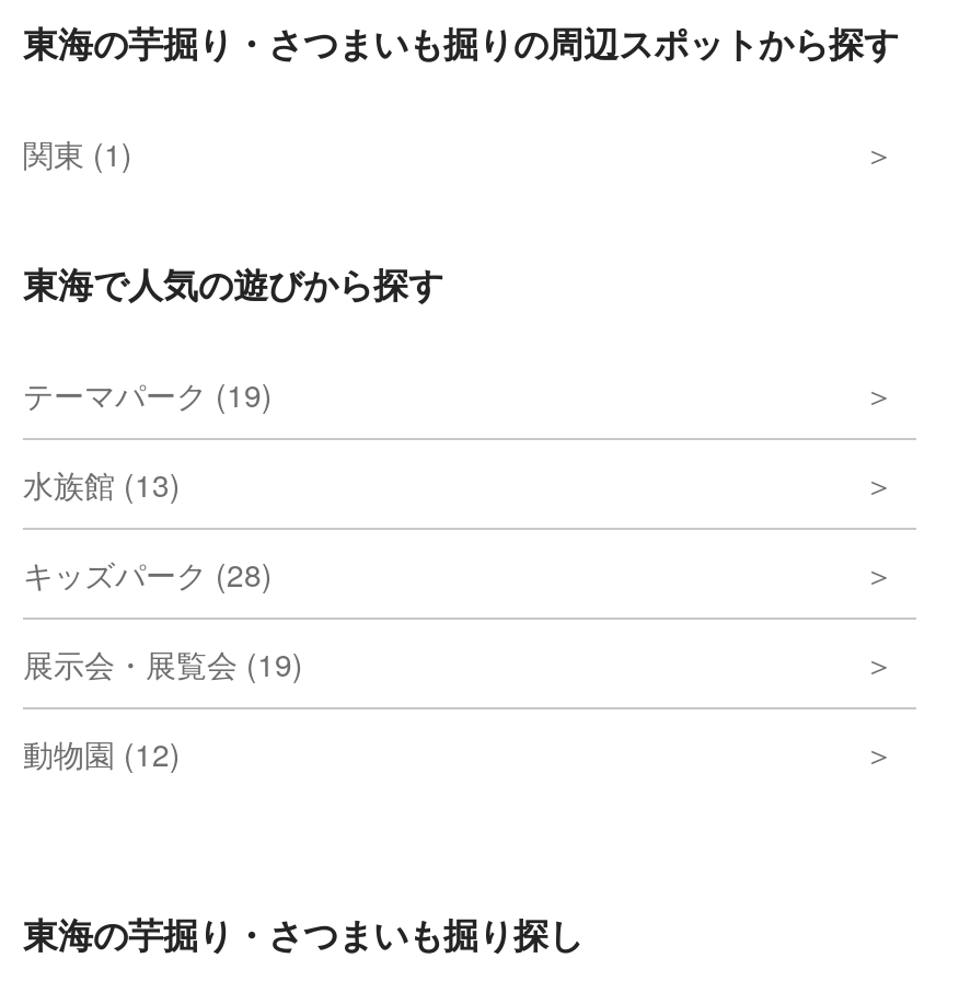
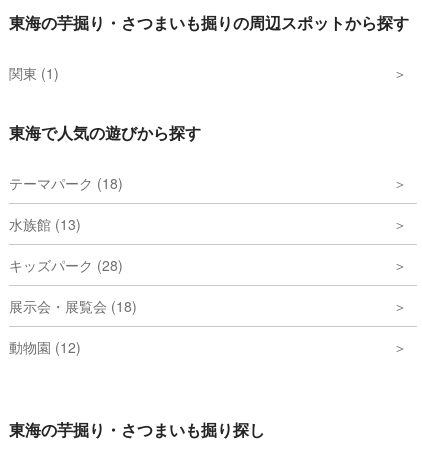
- テーマパーク (19)
+ テーマパーク (18)

- 展示会・展覧会 (19)
+ 展示会・展覧会 (18)
